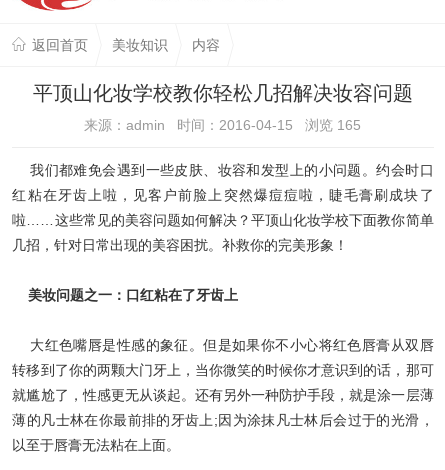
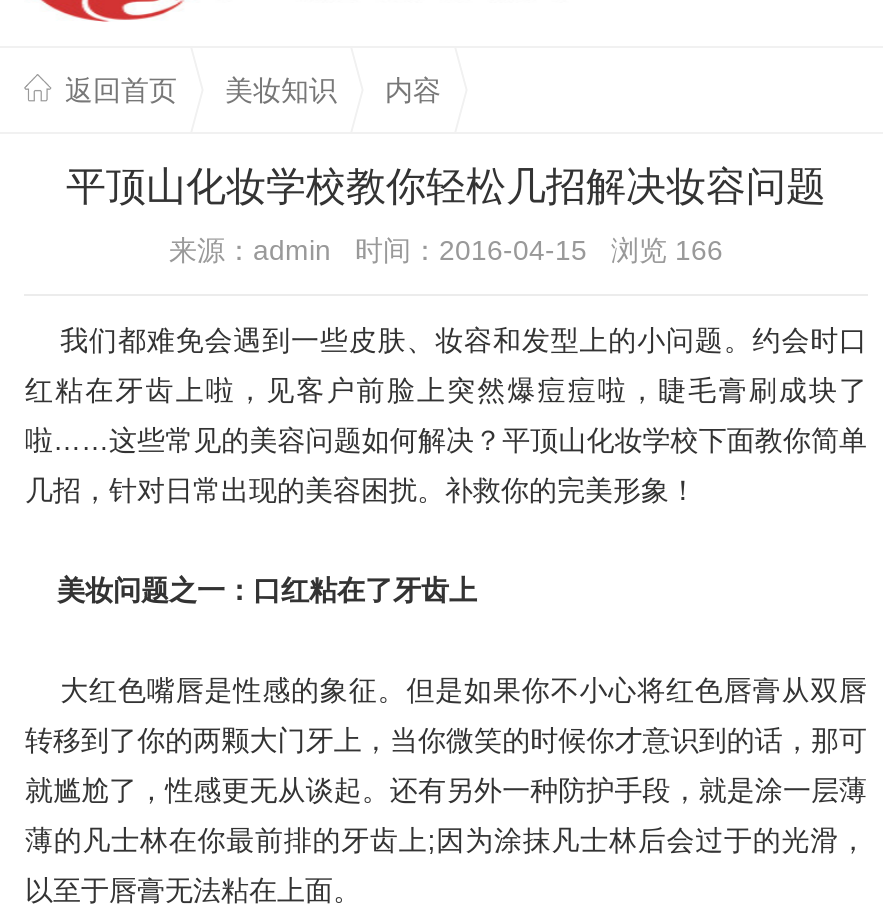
- 来源：admin 时间：2016-04-15 浏览165
+ 来源：admin 时间：2016-04-15 浏览166
